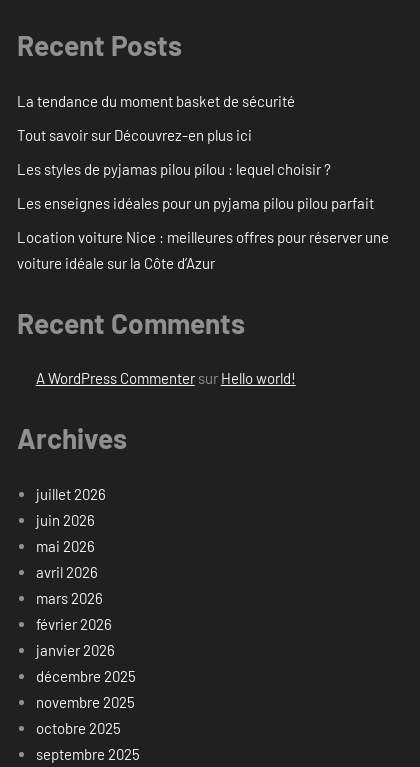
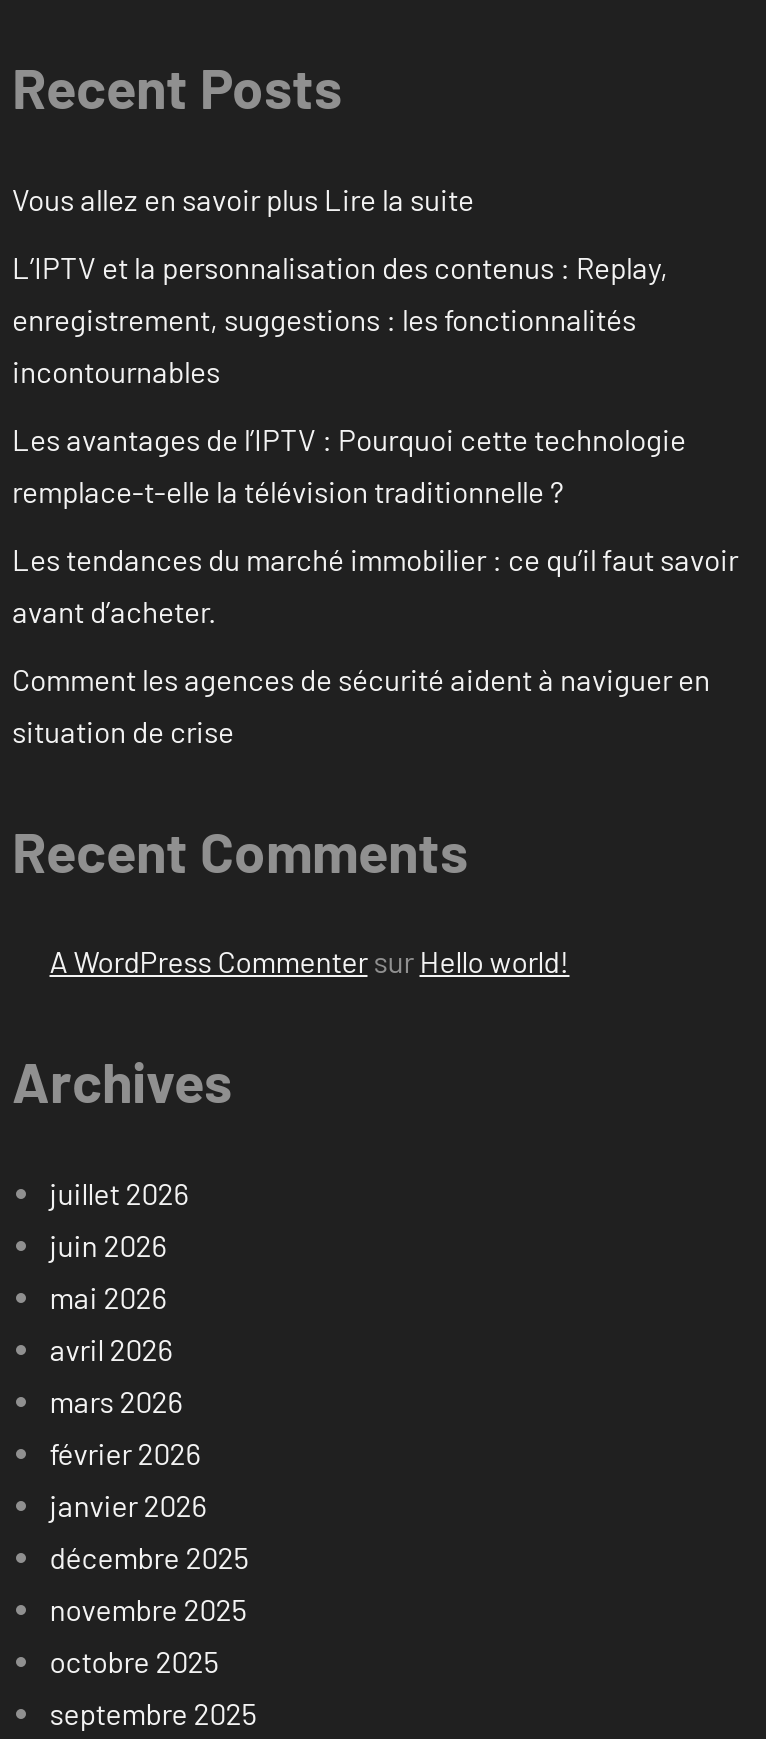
- La tendance du moment basket de sécurité
+ Vous allez en savoir plus Lire la suite

- Tout savoir sur Découvrez-en plus ici
+ L’IPTV et la personnalisation des contenus : Replay,
+ enregistrement, suggestions : les fonctionnalités
+ incontournables

- Les styles de pyjamas pilou pilou : lequel choisir ?
+ Les avantages de l’IPTV : Pourquoi cette technologie
+ remplace-t-elle la télévision traditionnelle ?

- Les enseignes idéales pour un pyjama pilou pilou parfait
+ Les tendances du marché immobilier : ce qu’il faut savoir
+ avant d’acheter.

- Location voiture Nice : meilleures offres pour réserver une
- voiture idéale sur la Côte d’Azur
+ Comment les agences de sécurité aident à naviguer en
+ situation de crise
